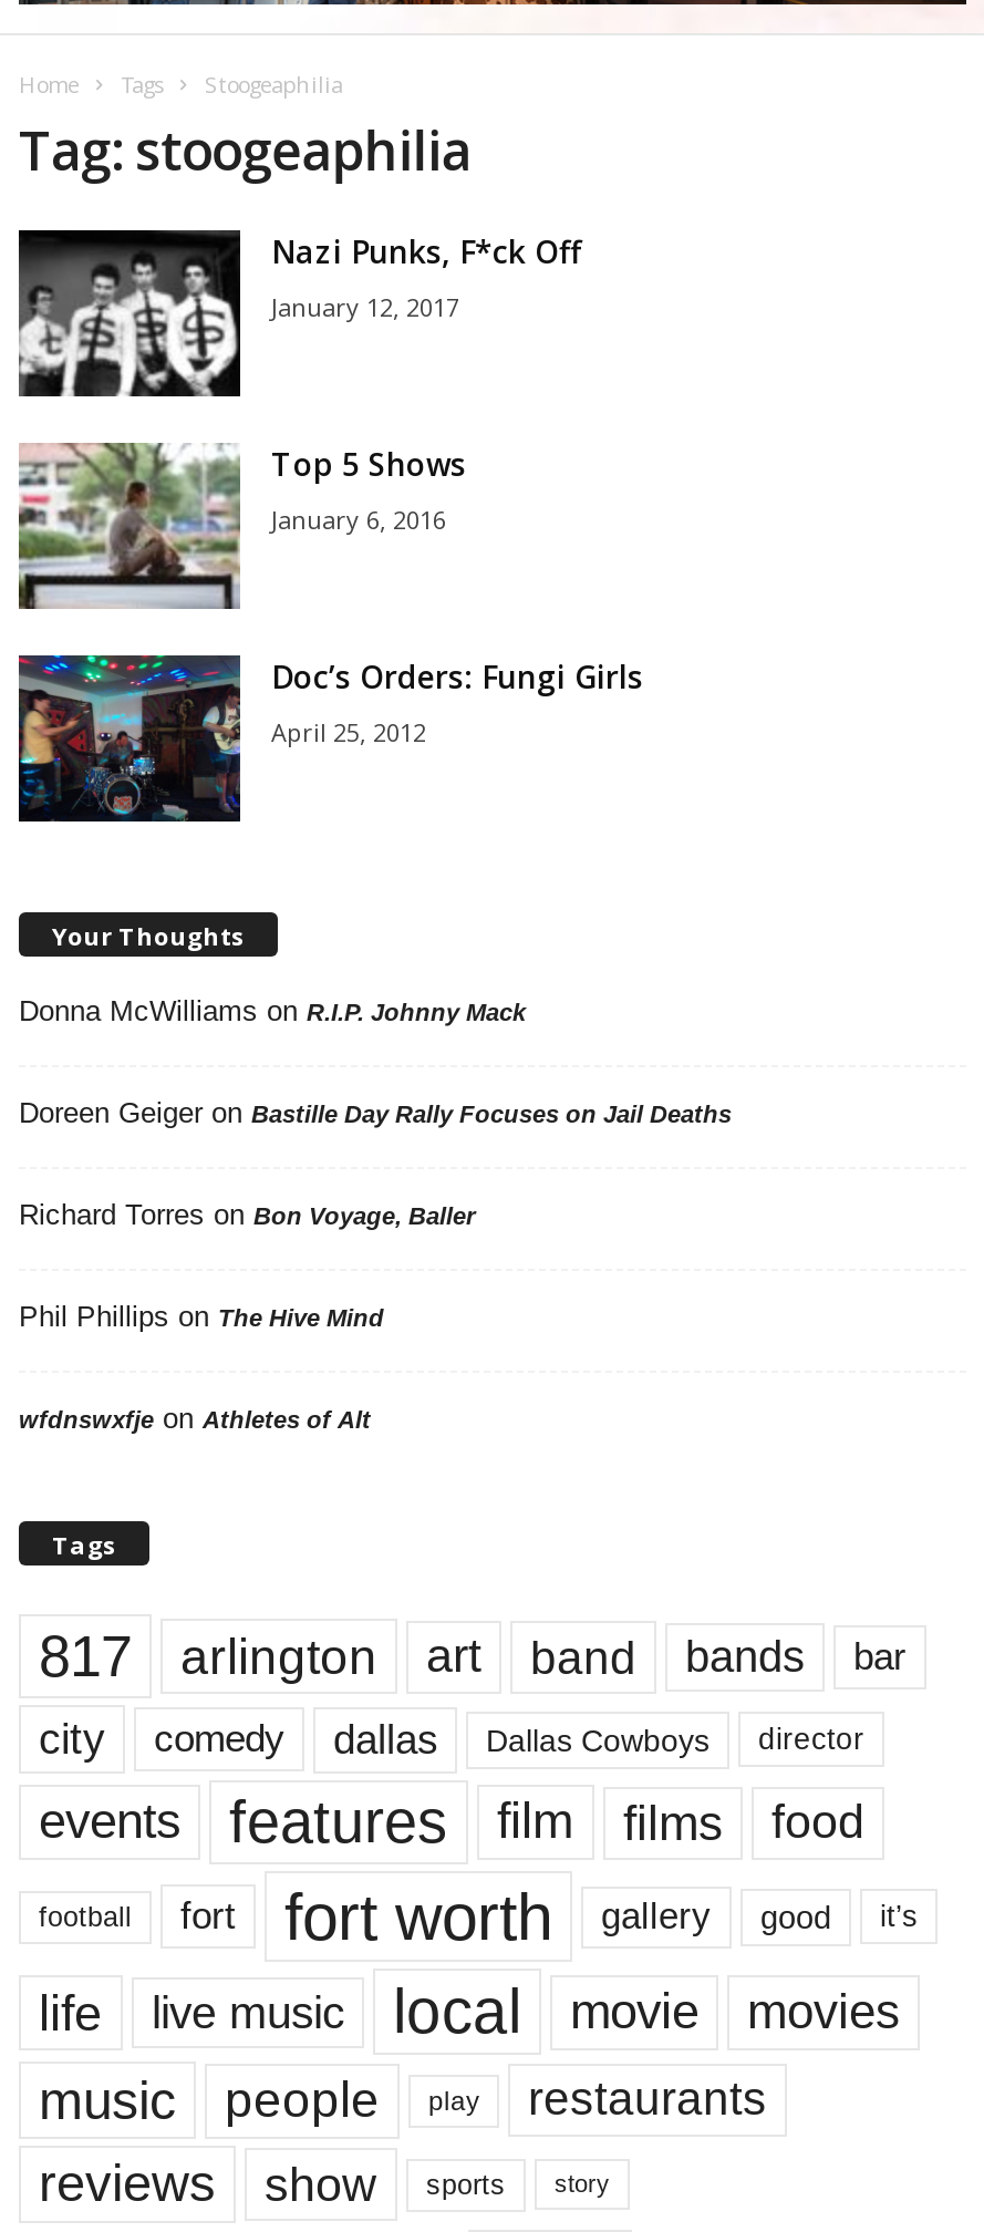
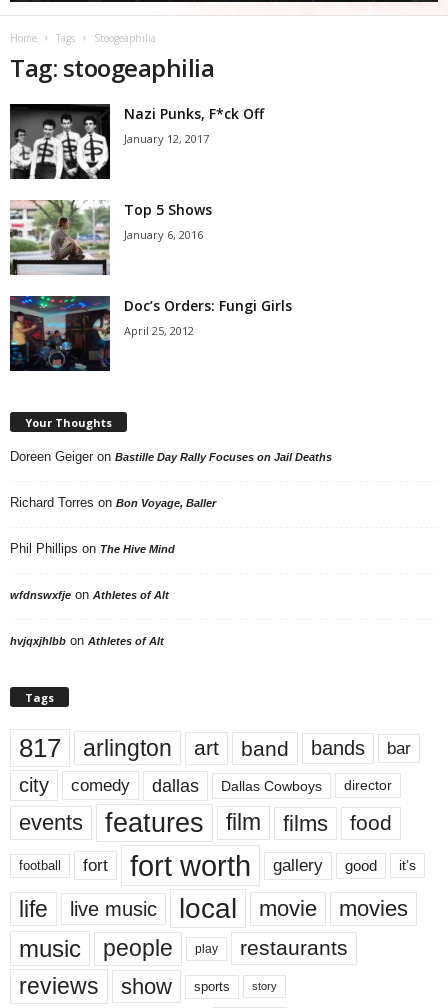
- Donna McWilliams on R.I.P. Johnny Mack

moved up: Doreen Geiger on Bastille Day Rally Focuses on Jail Deaths | Richard Torres on Bon Voyage, Baller | Phil Phillips on The Hive Mind | wfdnswxfje on Athletes of Alt

+ hvjqxjhlbb on Athletes of Alt
